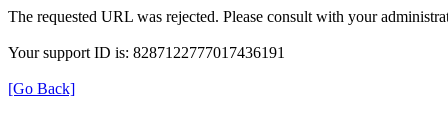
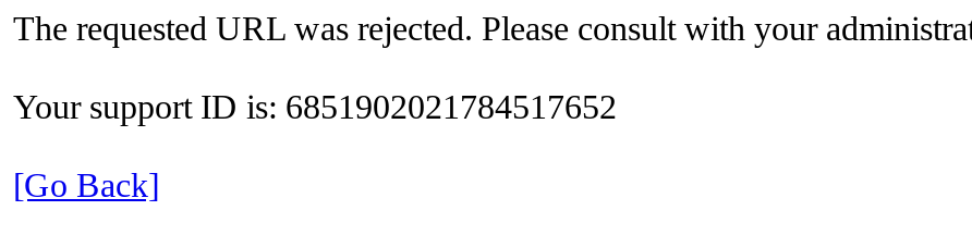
- Your support ID is: 8287122777017436191
+ Your support ID is: 6851902021784517652
